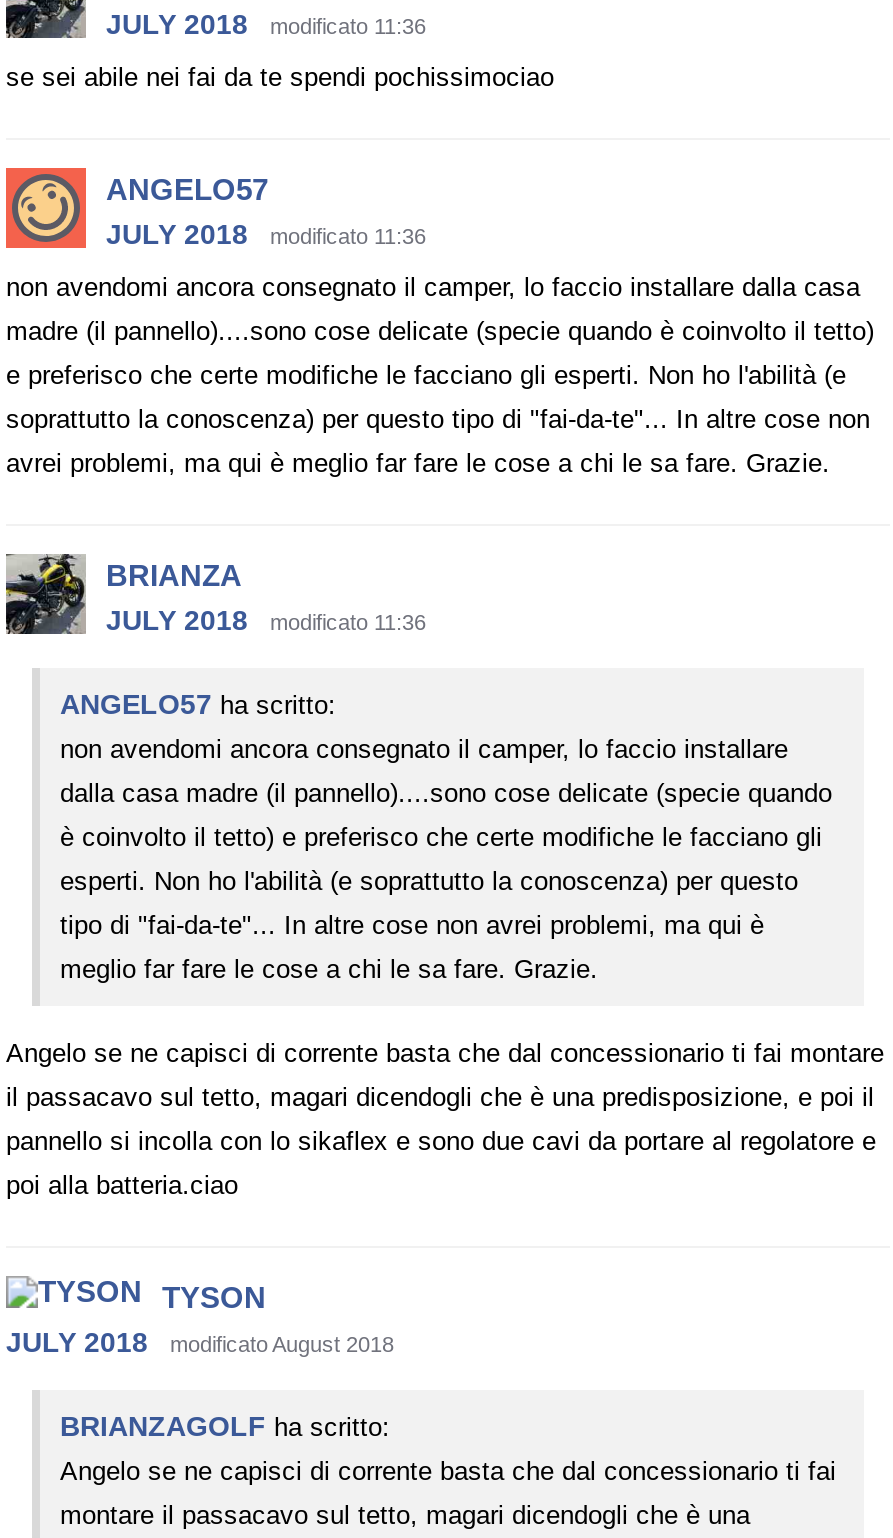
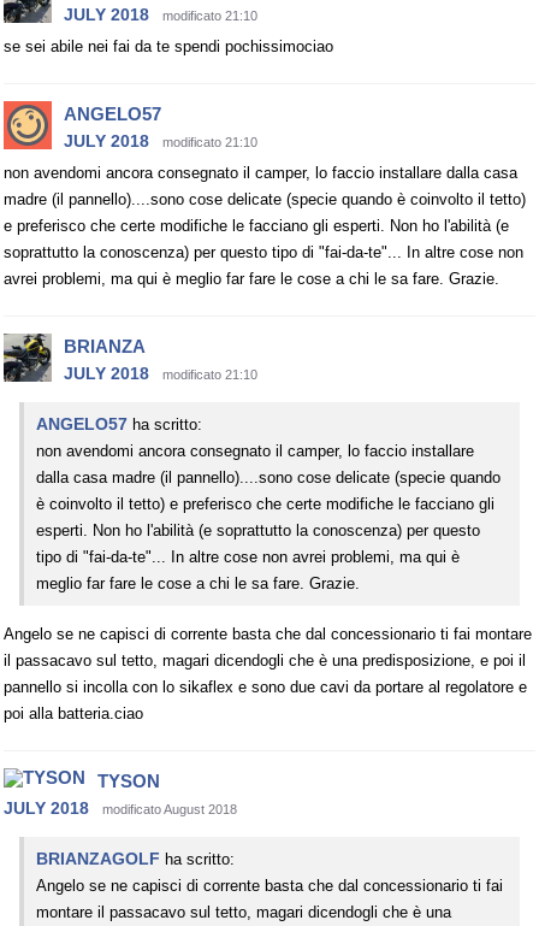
- JULY 2018 modificato 11:36
+ JULY 2018 modificato 21:10

- JULY 2018 modificato 11:36
+ JULY 2018 modificato 21:10

- JULY 2018 modificato 11:36
+ JULY 2018 modificato 21:10
